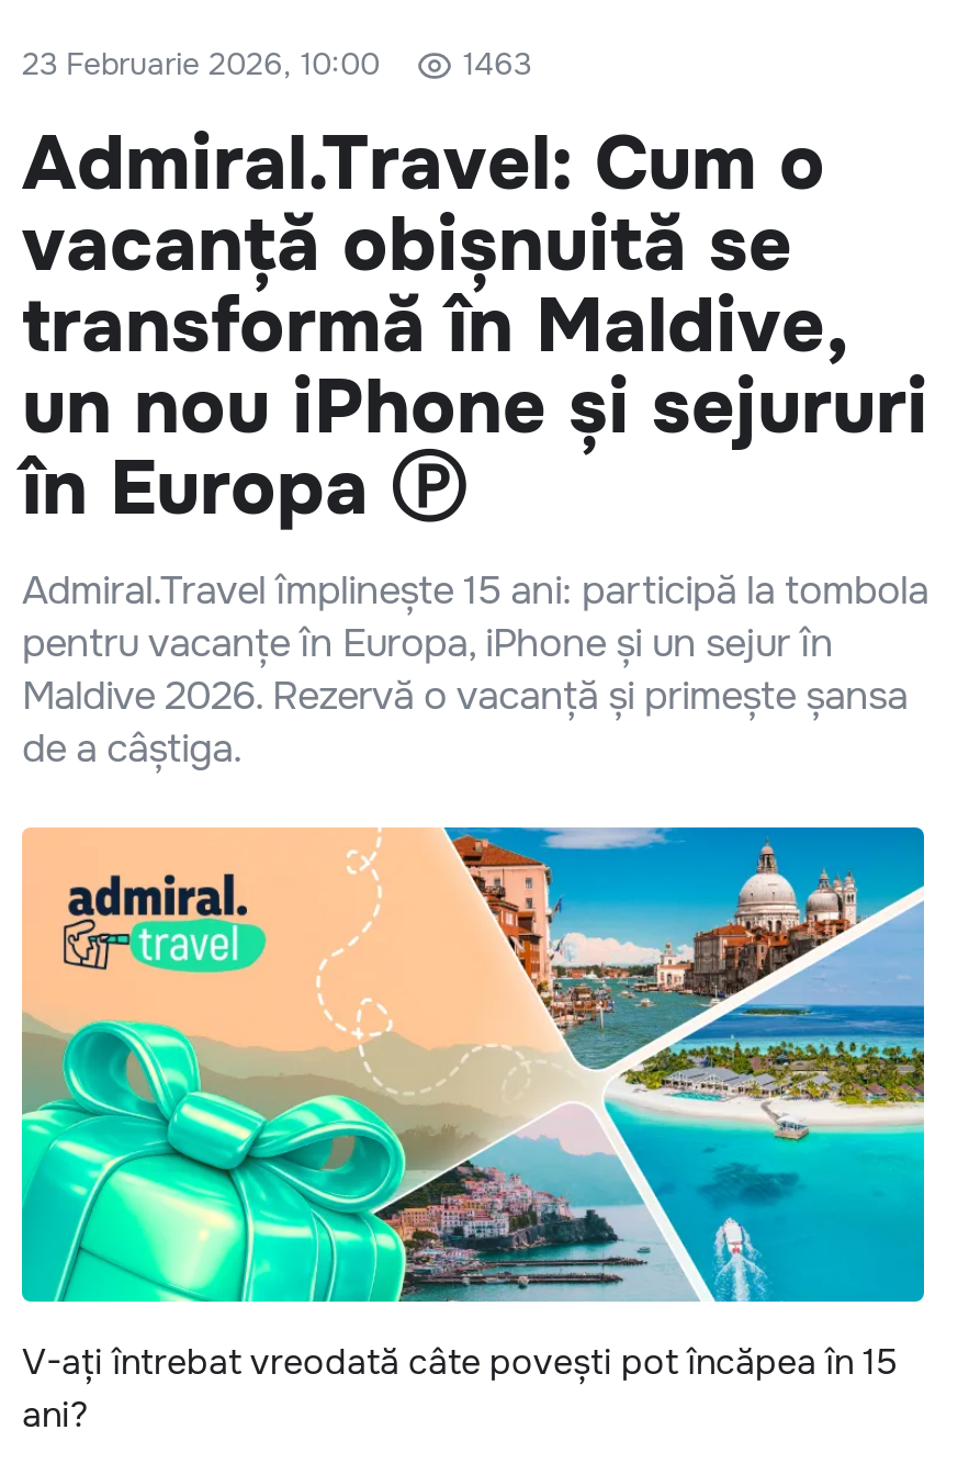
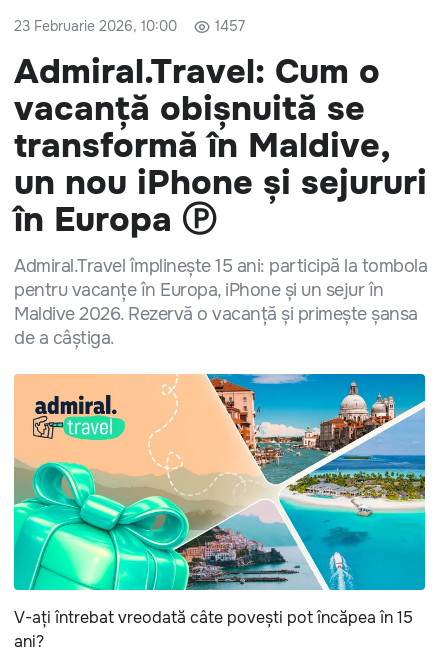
- 1463
+ 1457
